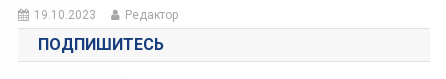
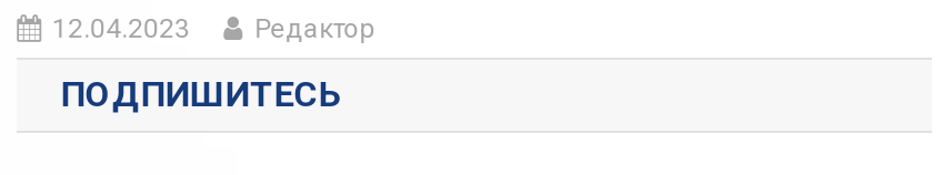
- 19.10.2023
+ 12.04.2023
